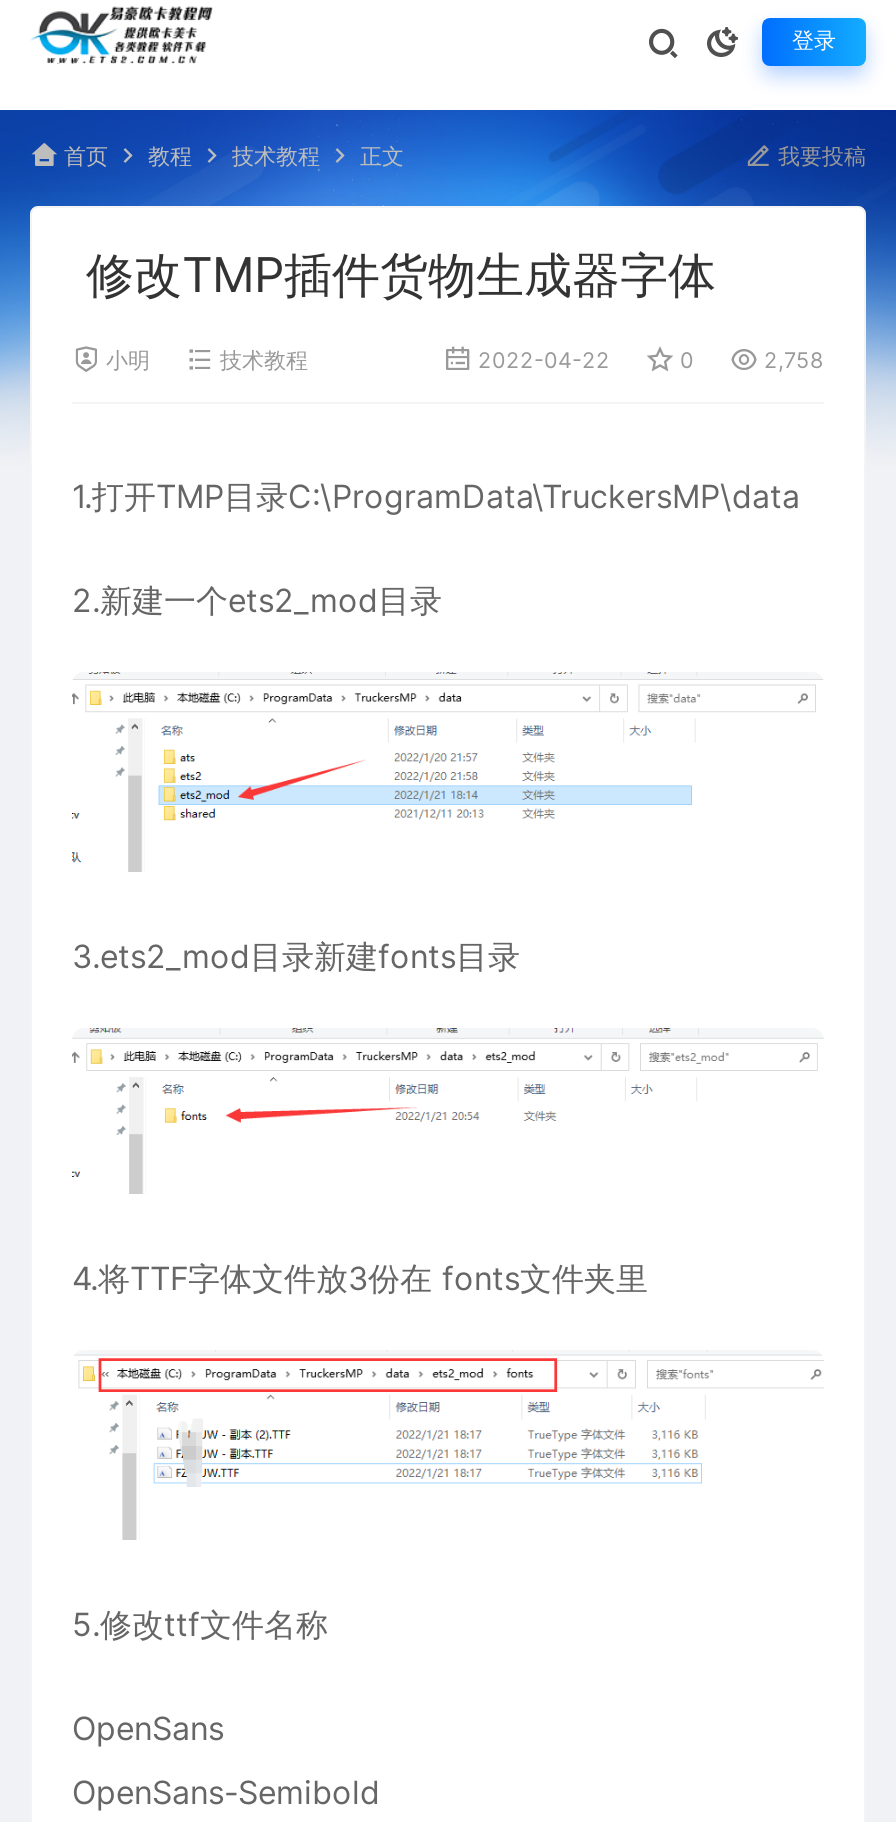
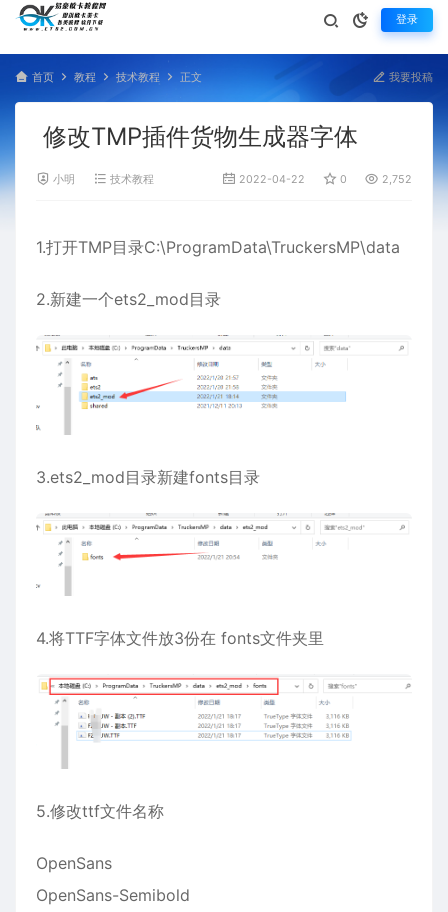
- 2,758
+ 2,752
